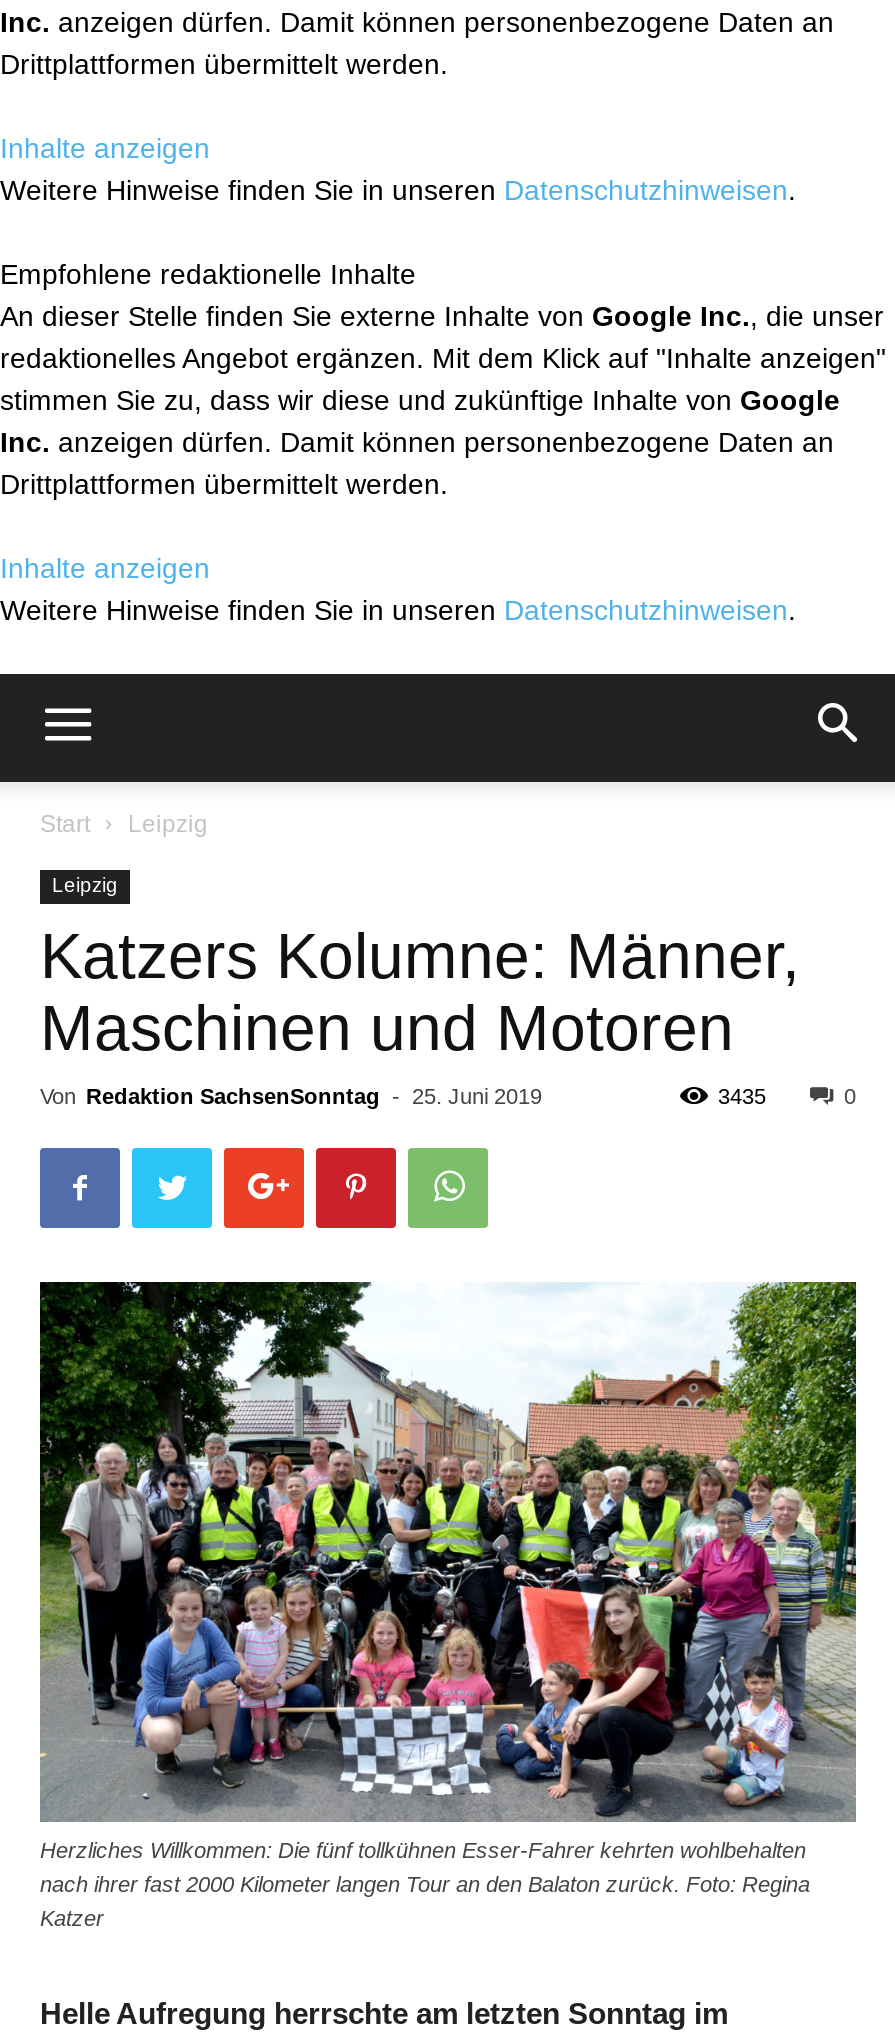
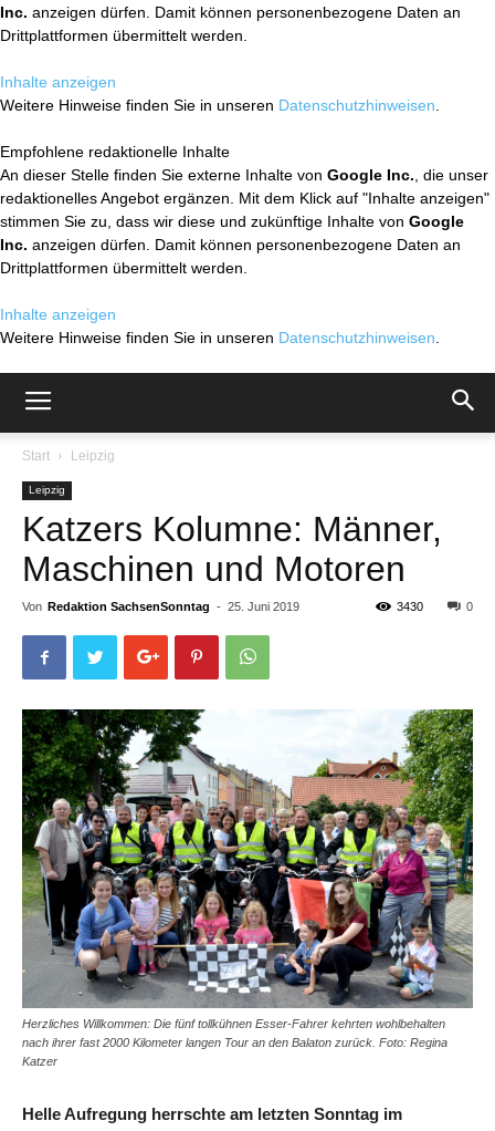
- 3435
+ 3430
